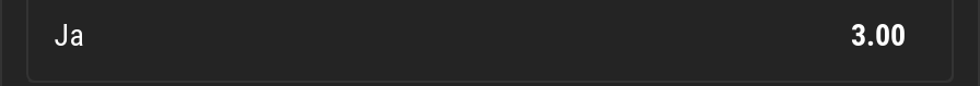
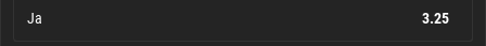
- 3.00
+ 3.25
